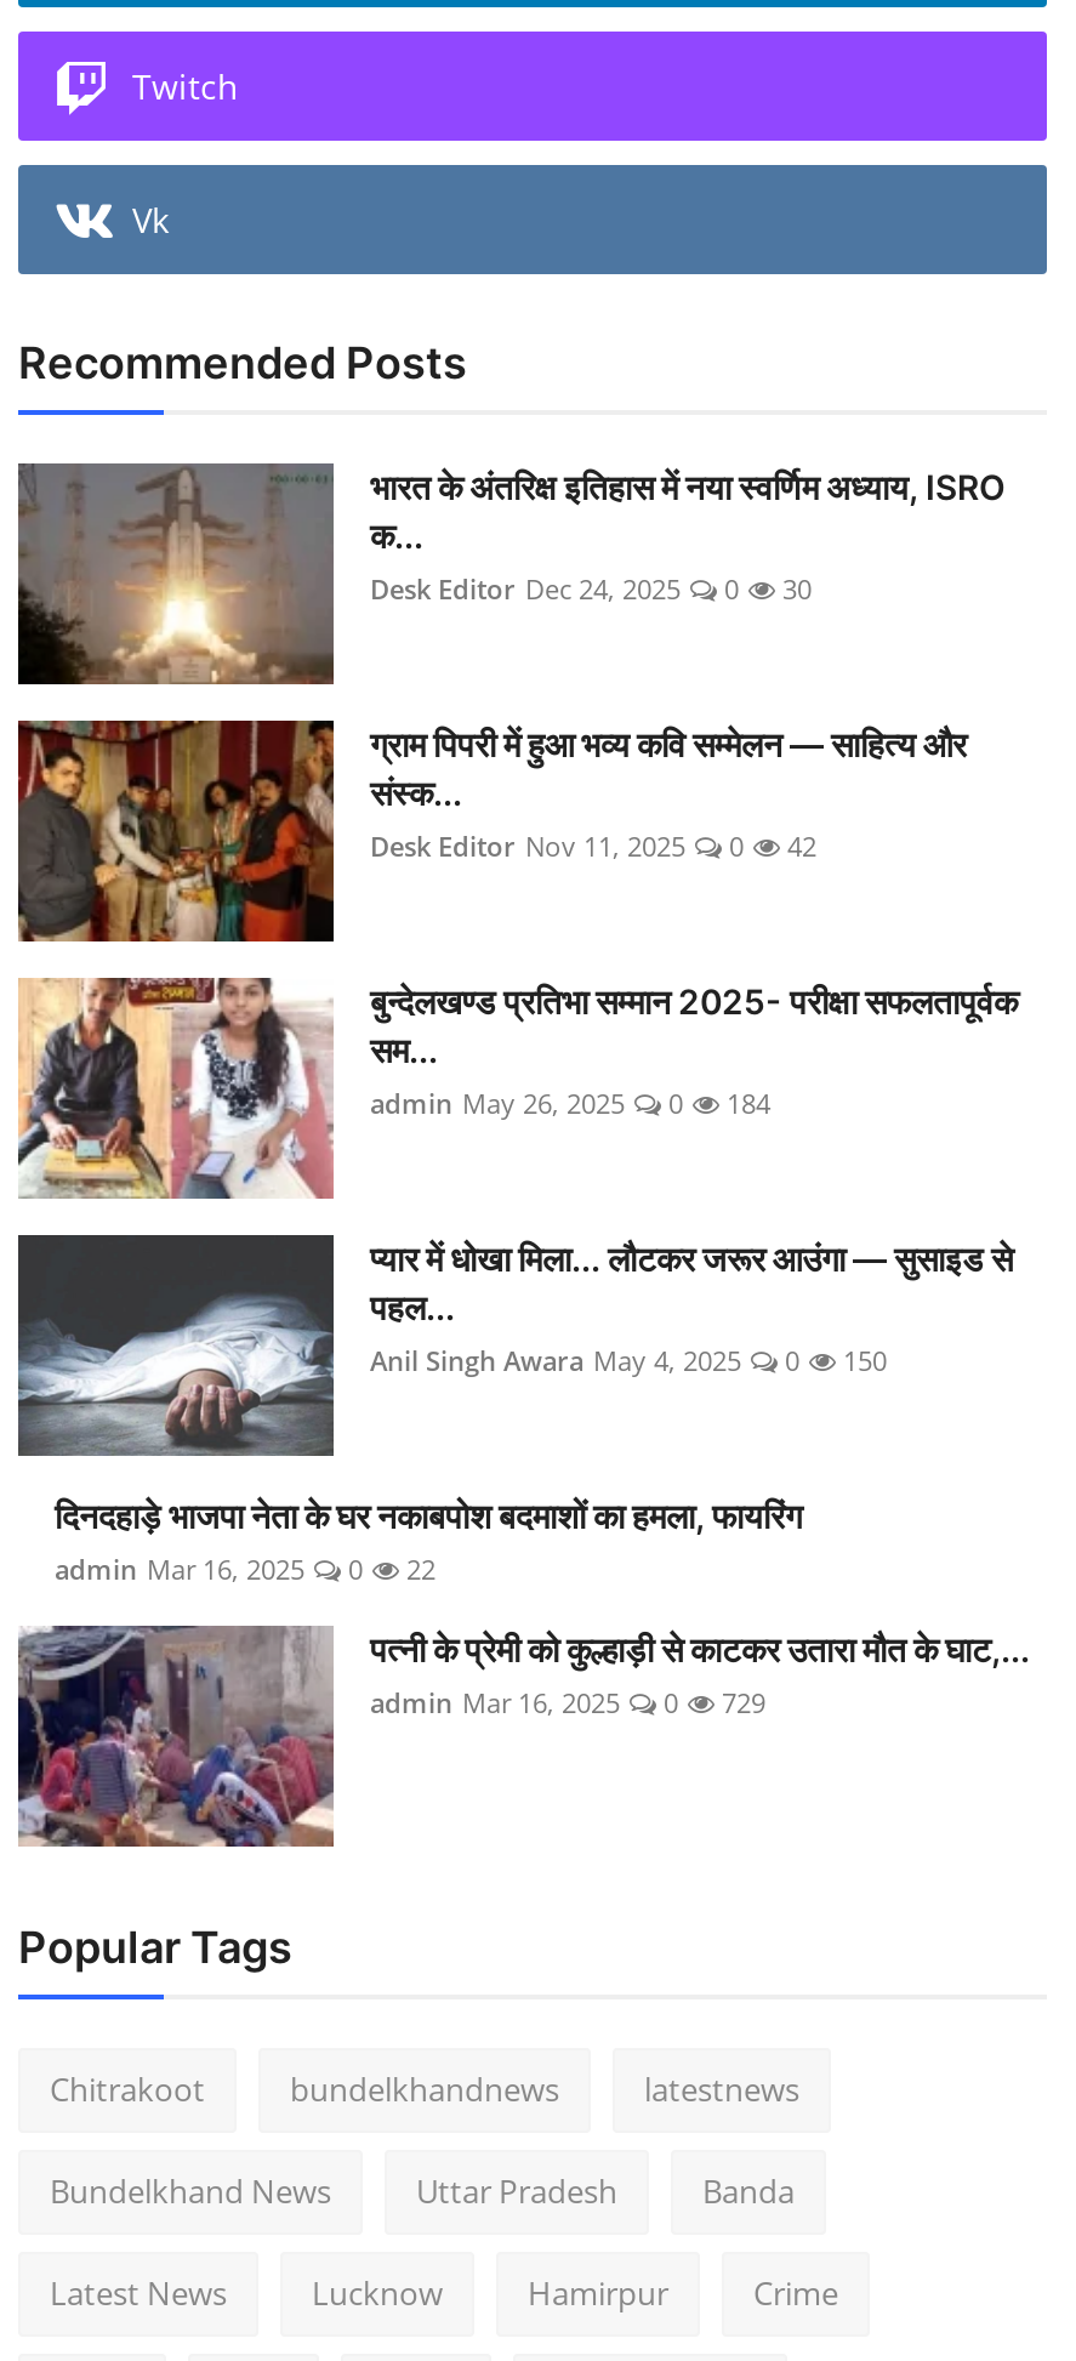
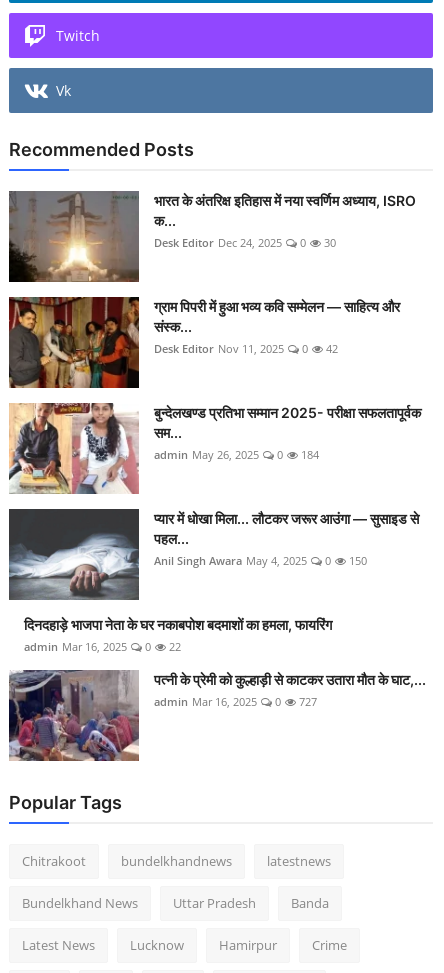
- admin Mar 16, 2025 0 729
+ admin Mar 16, 2025 0 727
